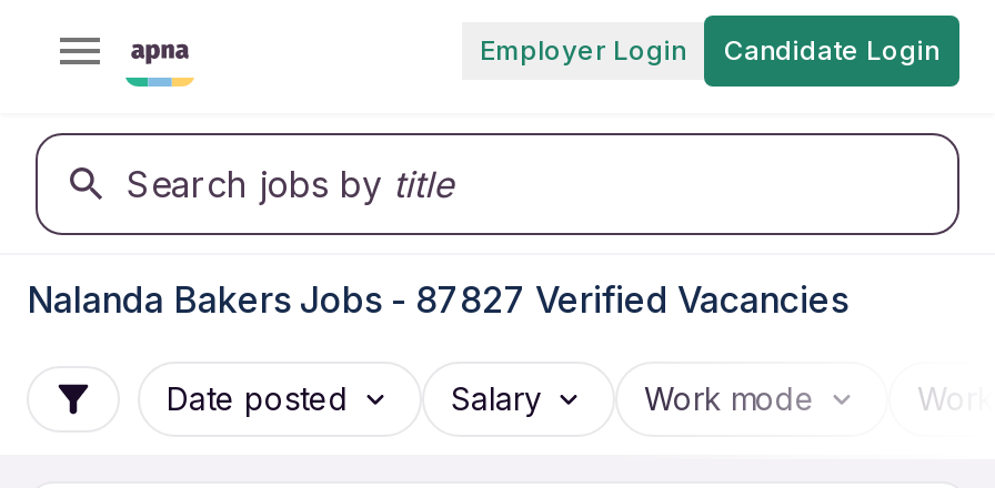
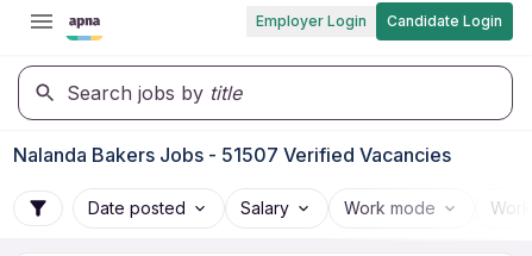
- Nalanda Bakers Jobs - 87827 Verified Vacancies
+ Nalanda Bakers Jobs - 51507 Verified Vacancies
